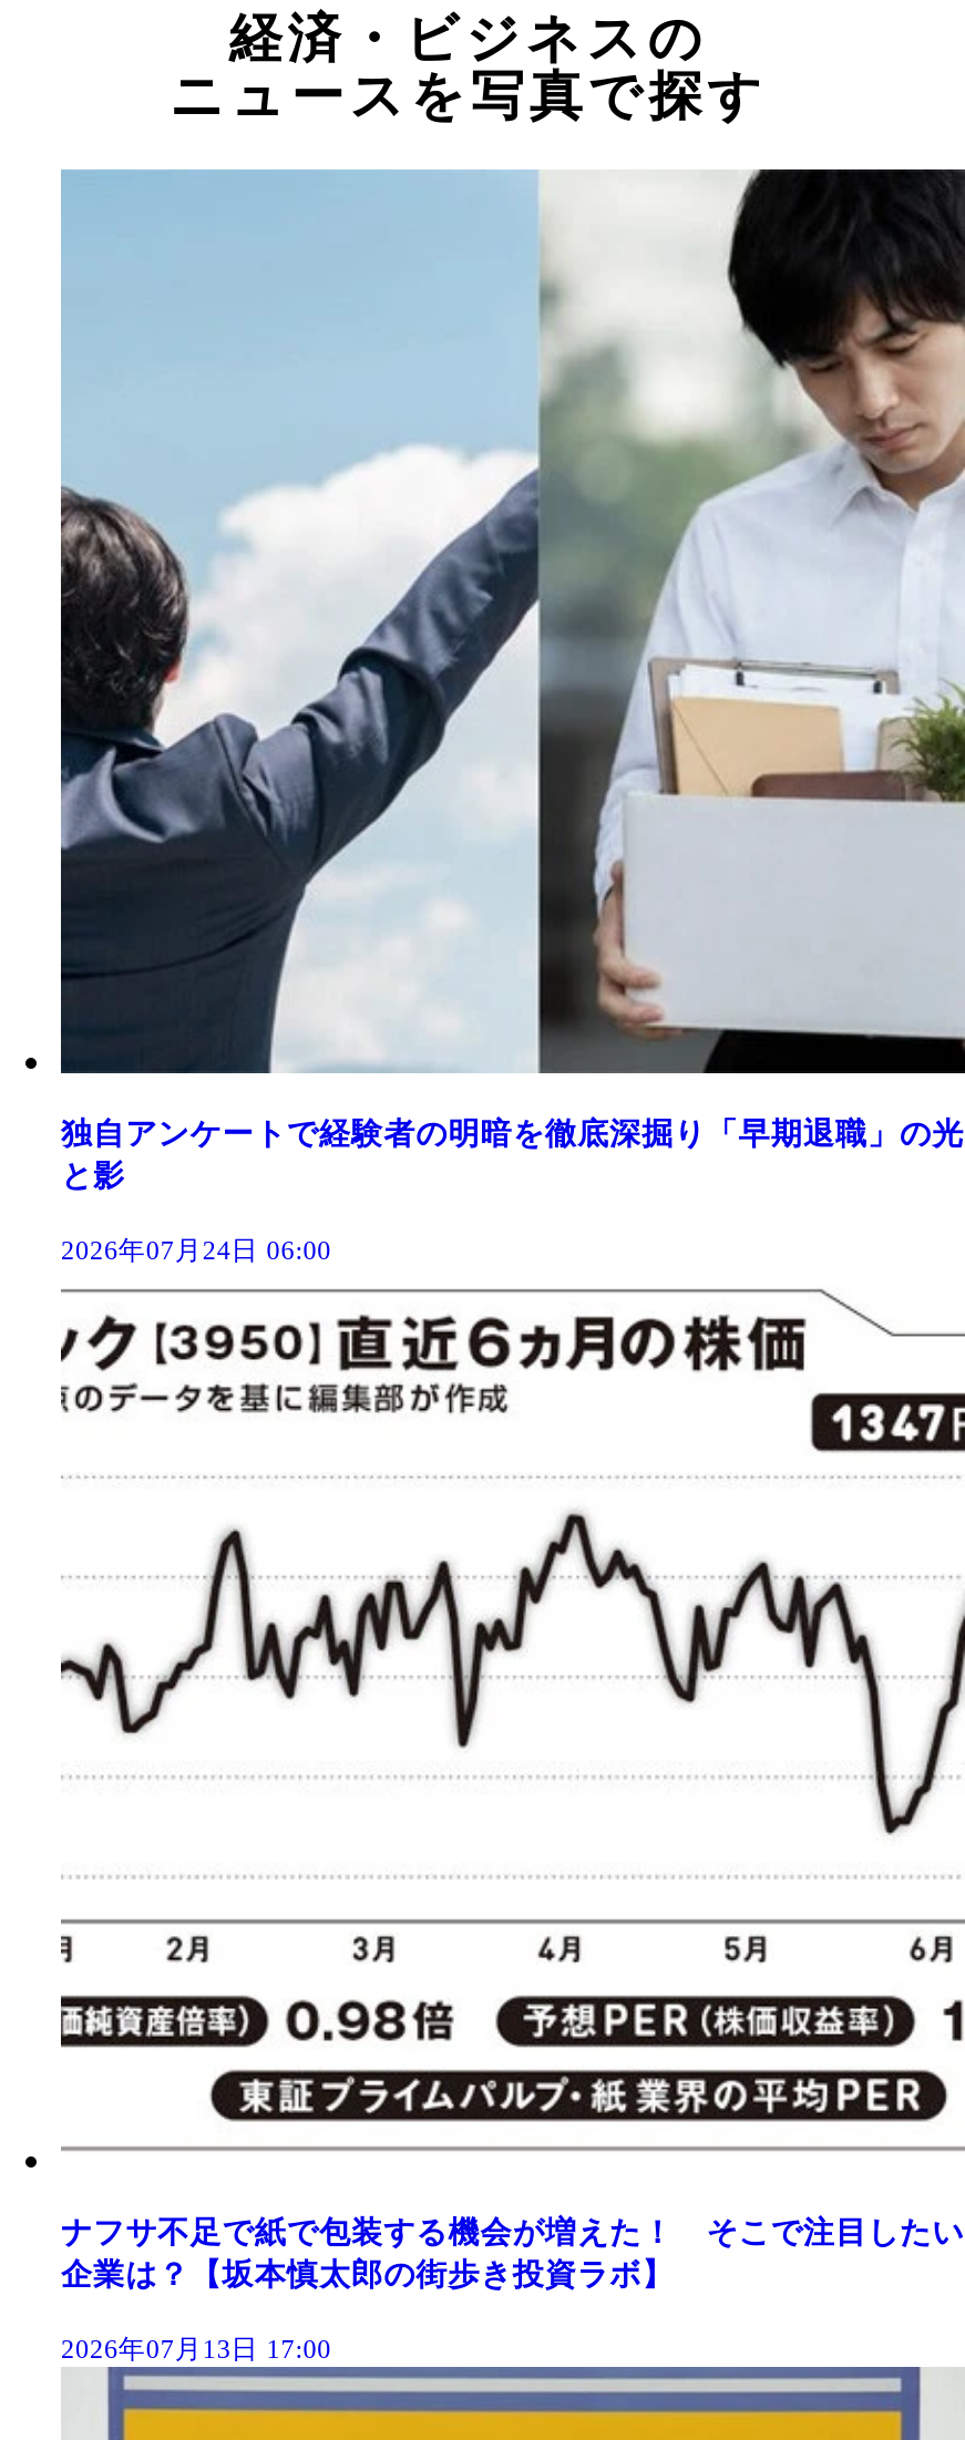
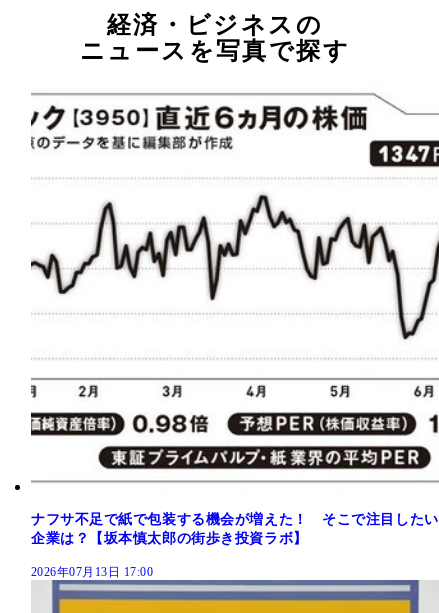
- [image]
- 独自アンケートで経験者の明暗を徹底深掘り「早期退職」の光
- と影
- 2026年07月24日 06:00
